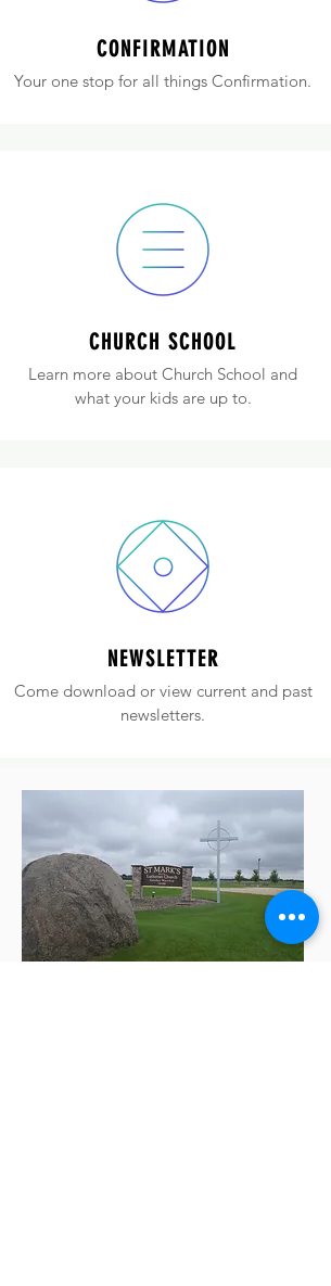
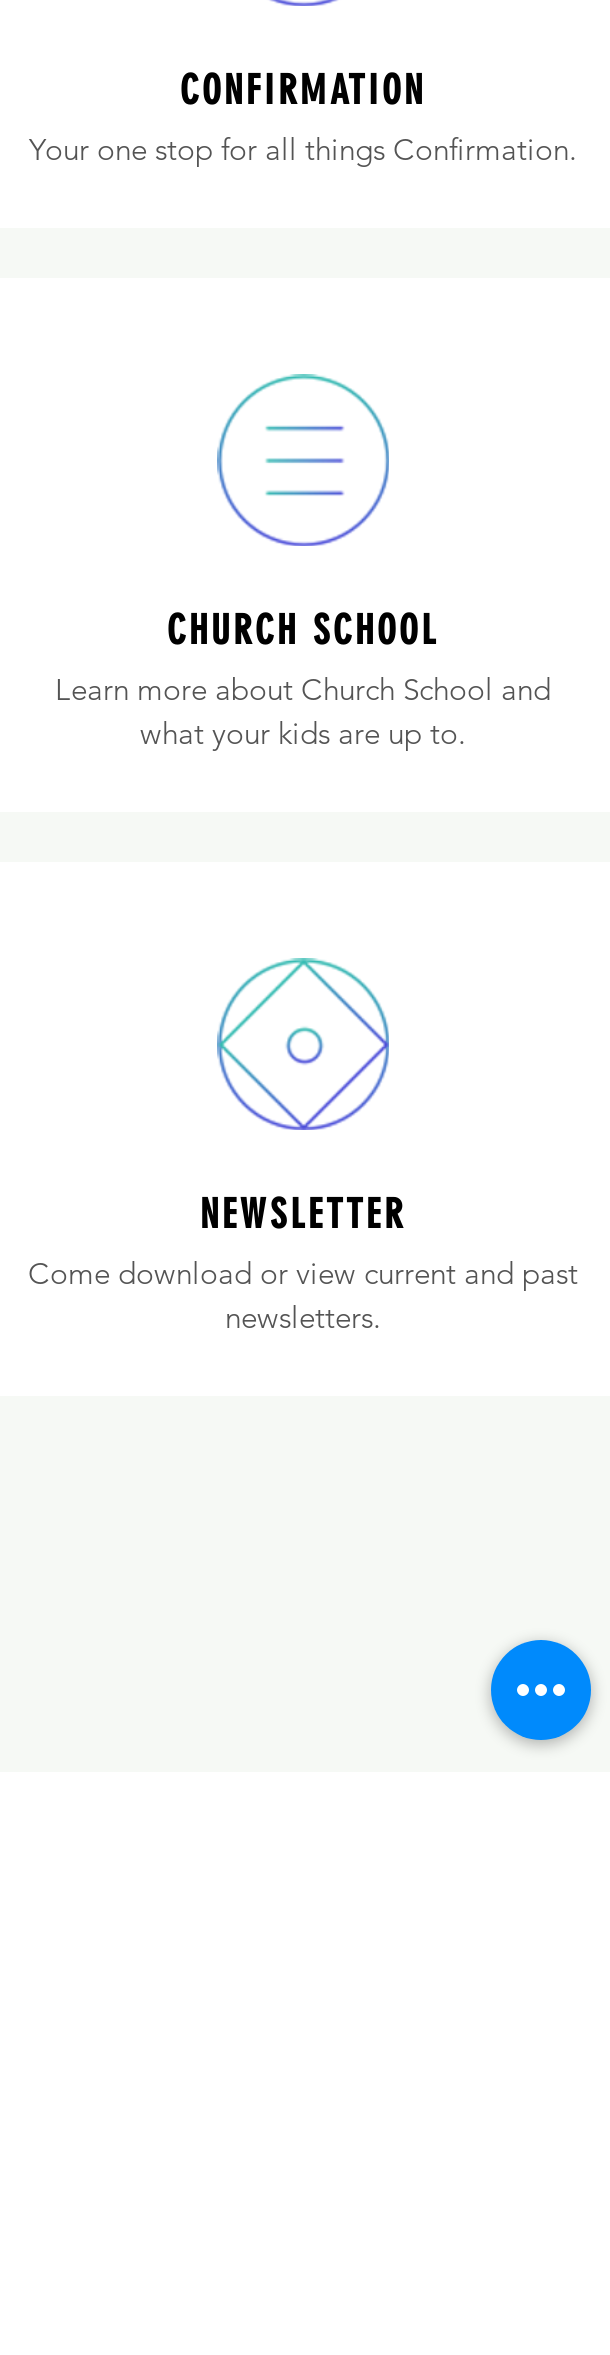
- [image]
